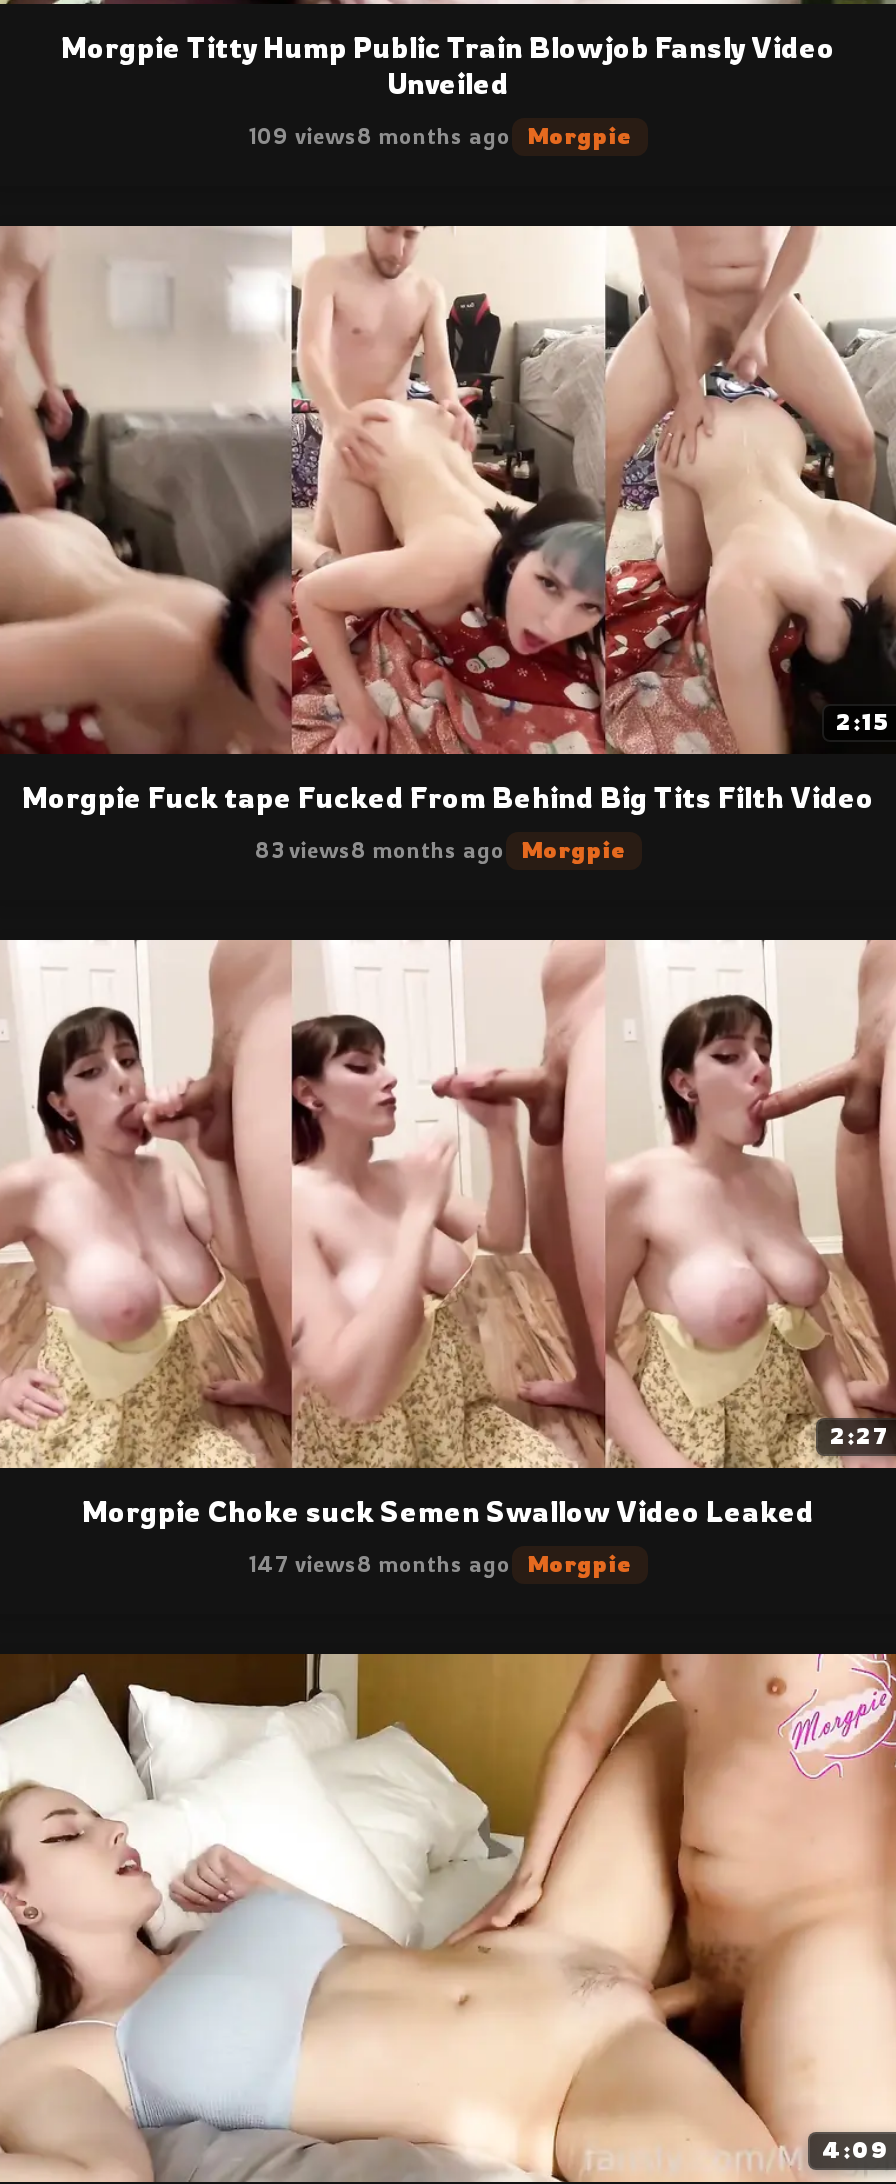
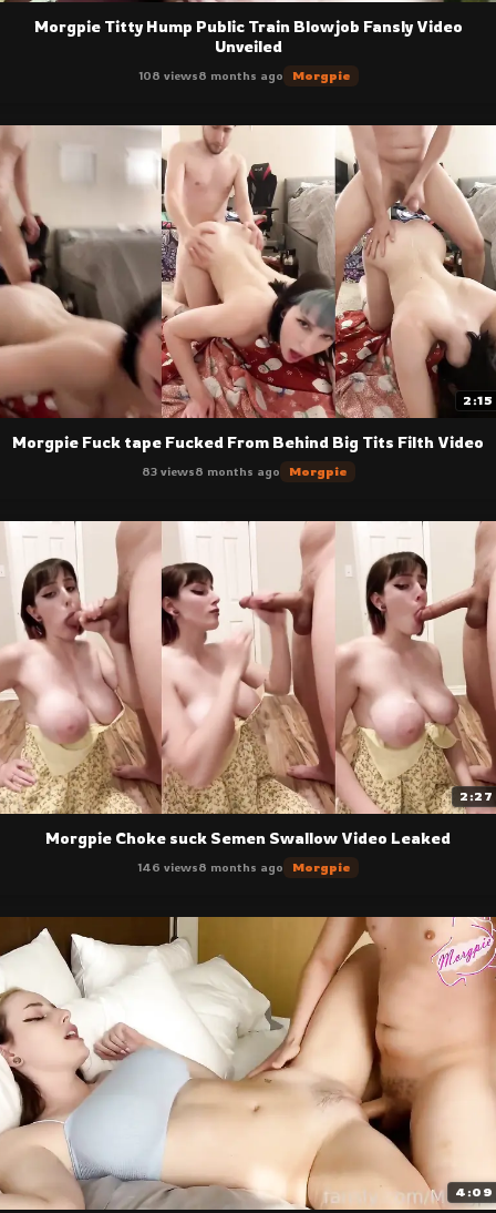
- 109 views8 months ago Morgpie
+ 108 views8 months ago Morgpie

- 147 views8 months ago Morgpie
+ 146 views8 months ago Morgpie
